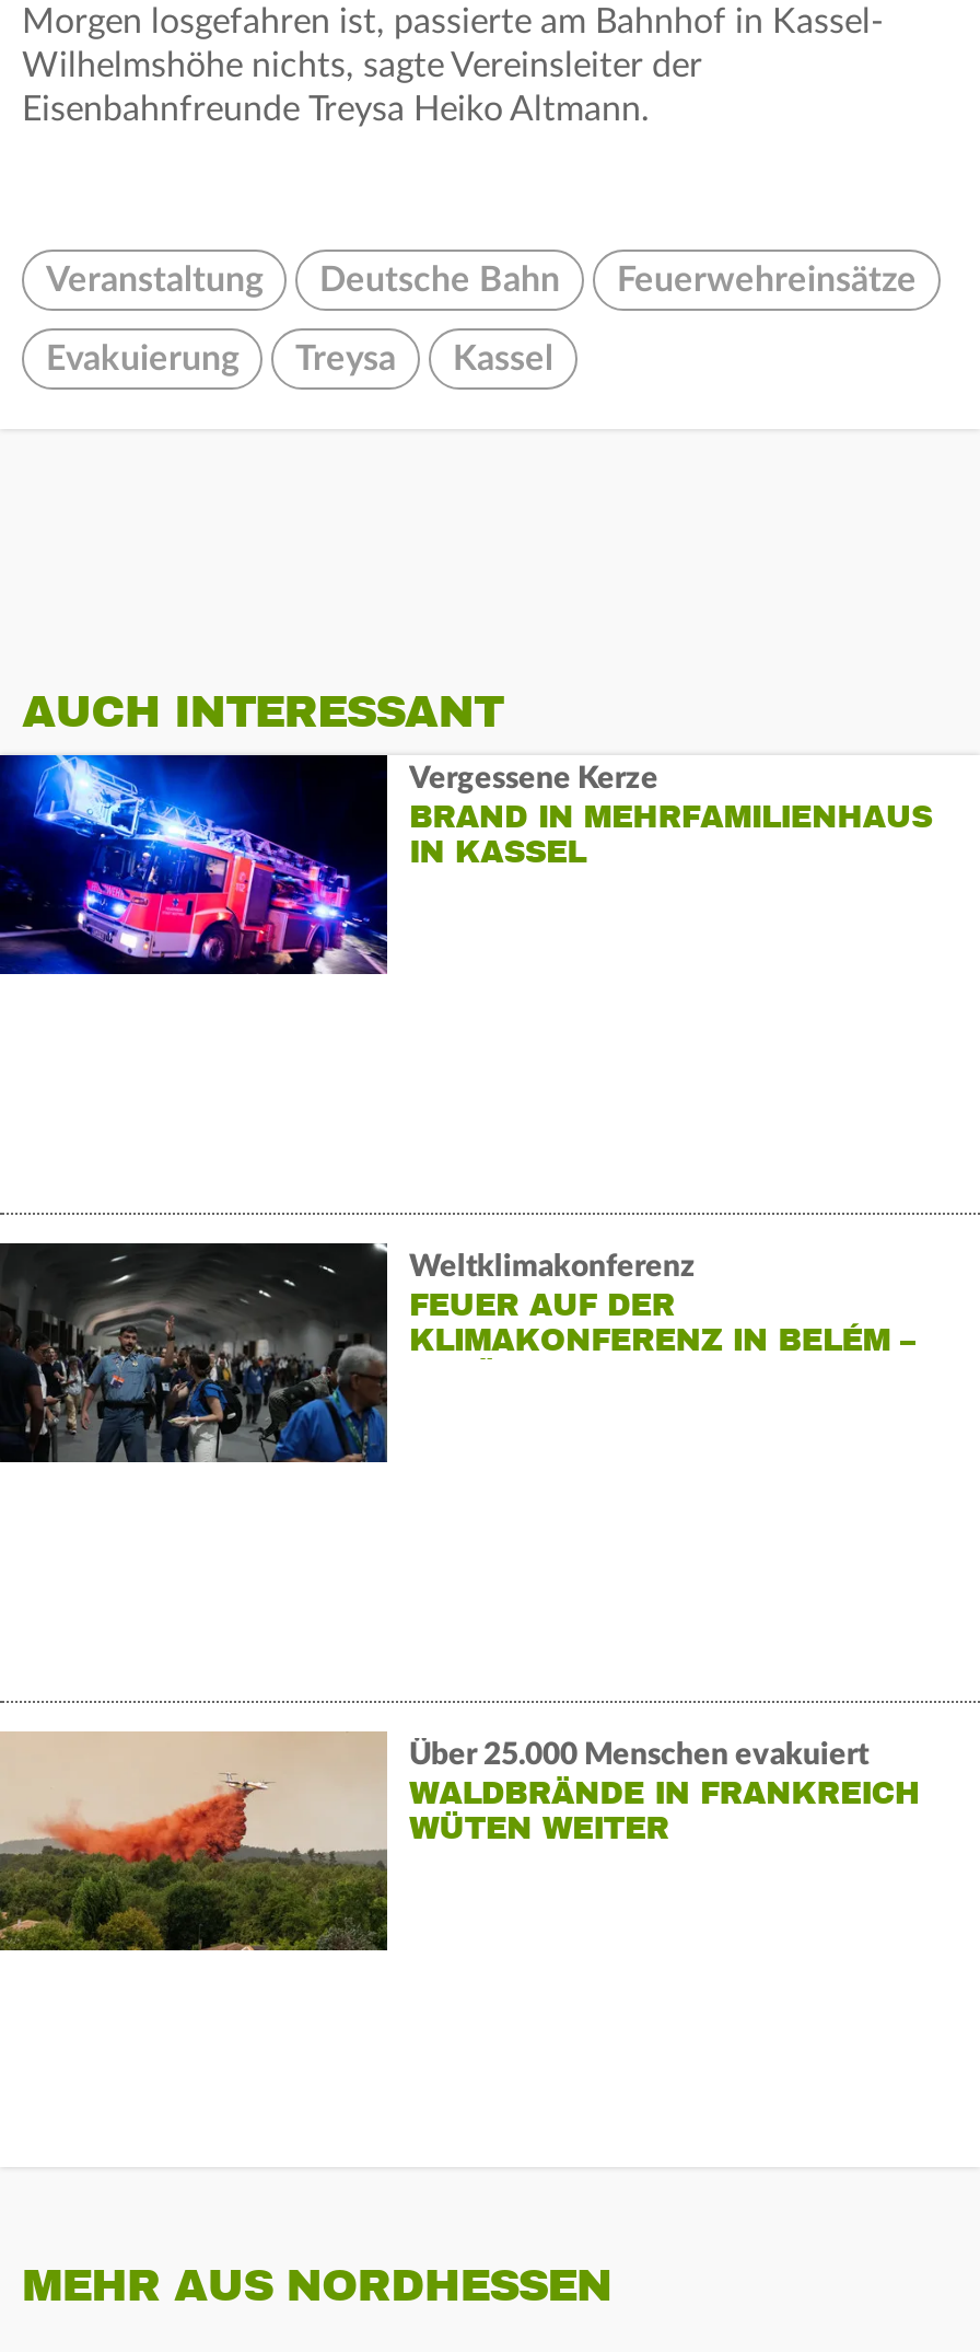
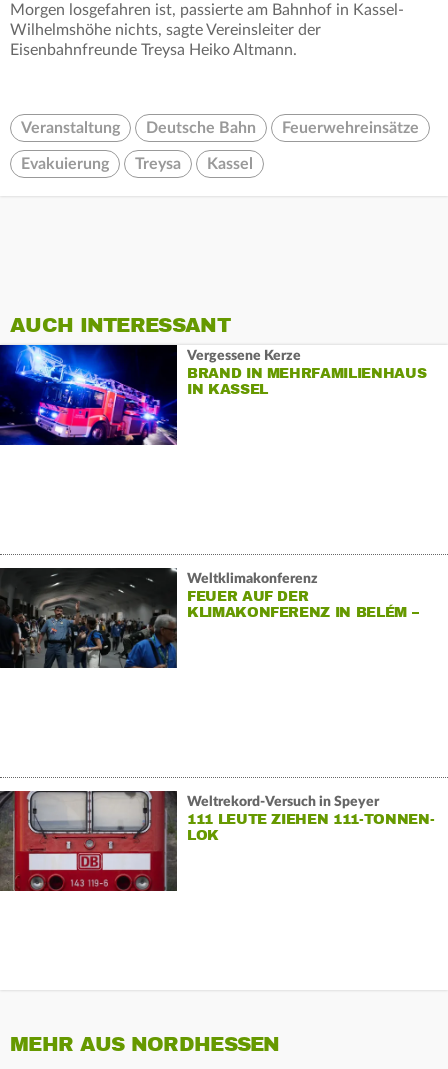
- [image]
- Über 25.000 Menschen evakuiert
- WALDBRÄNDE IN FRANKREICH
- WÜTEN WEITER
+ [image]
+ Weltrekord-Versuch in Speyer
+ 111 LEUTE ZIEHEN 111-TONNEN-
+ LOK
